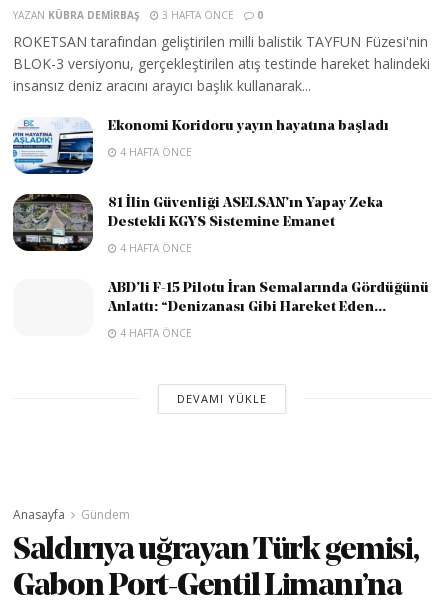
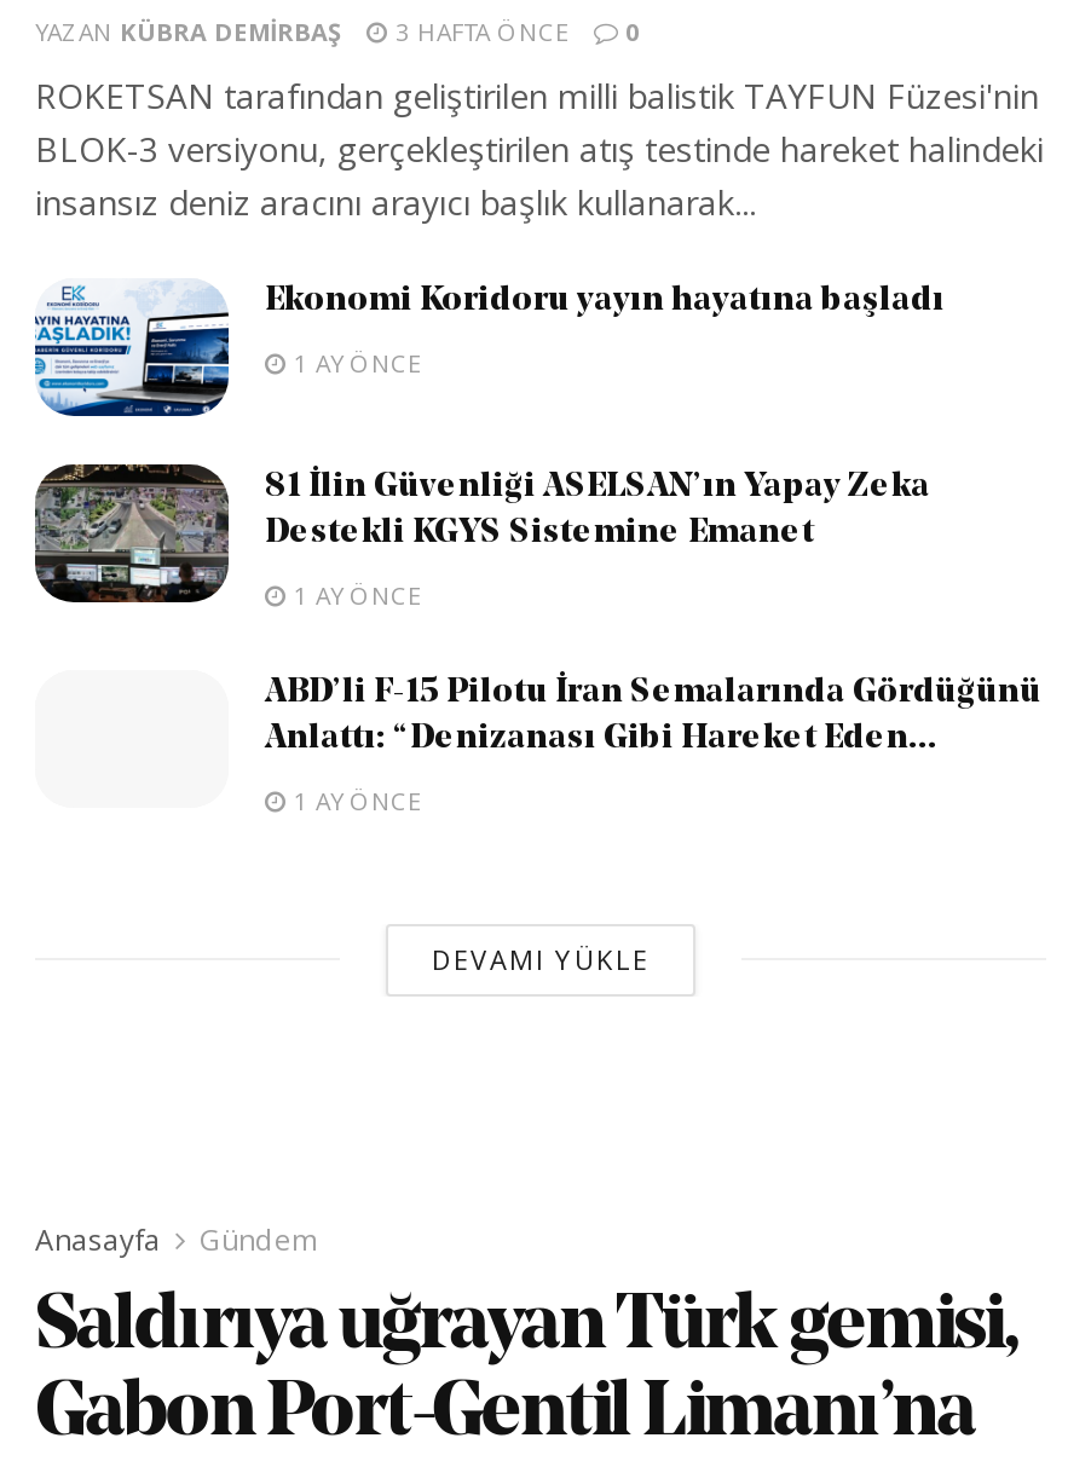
- 4 HAFTA ÖNCE
+ 1 AY ÖNCE

- 4 HAFTA ÖNCE
+ 1 AY ÖNCE

- 4 HAFTA ÖNCE
+ 1 AY ÖNCE
